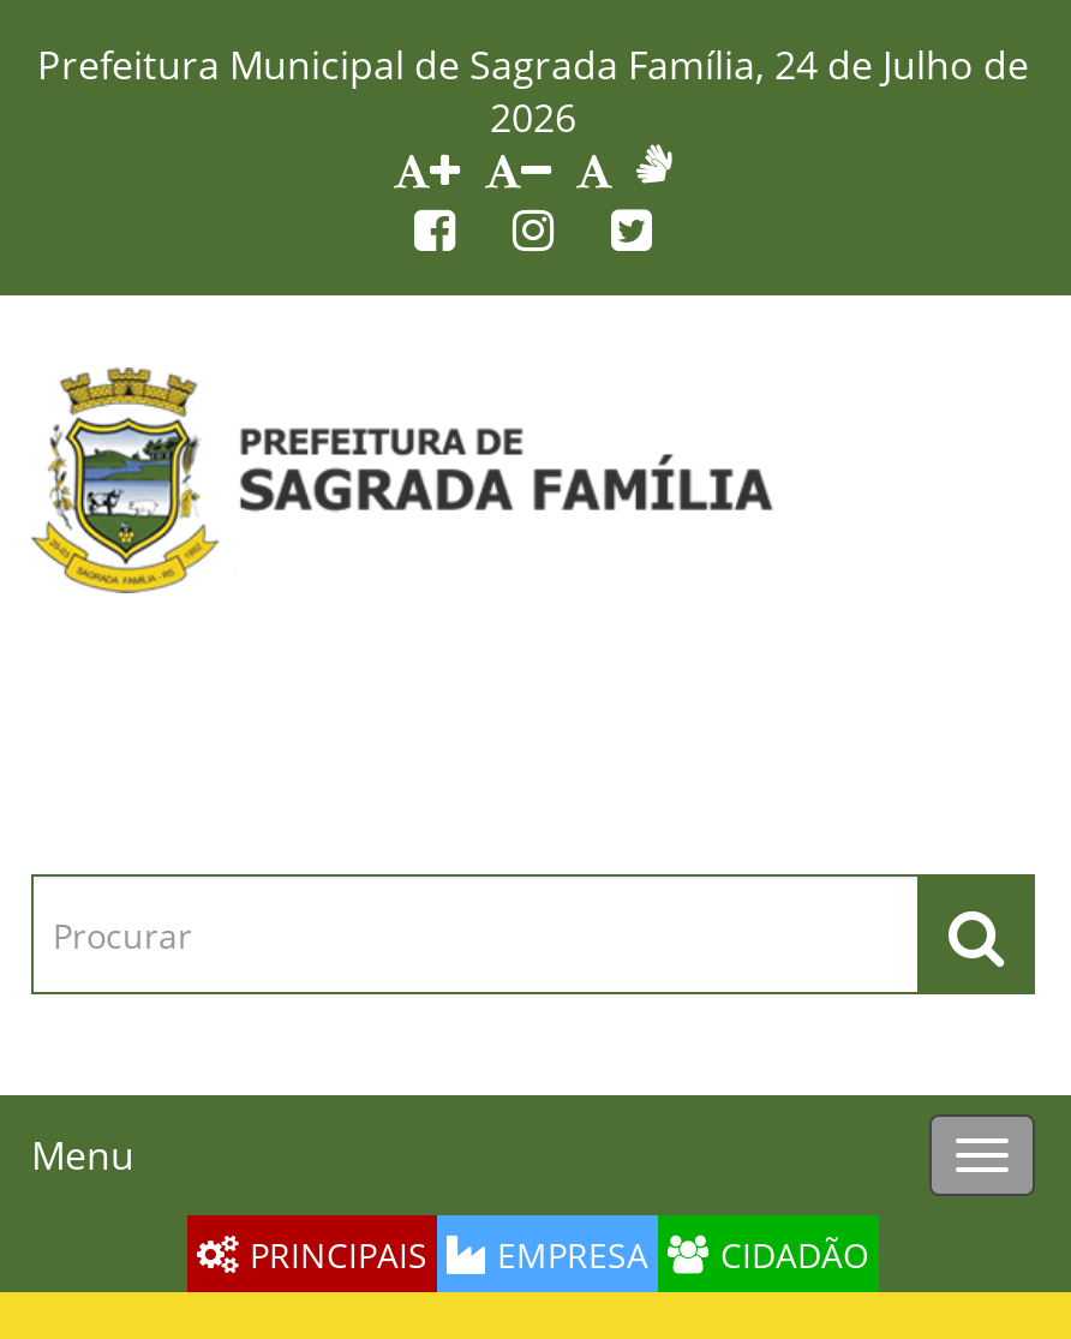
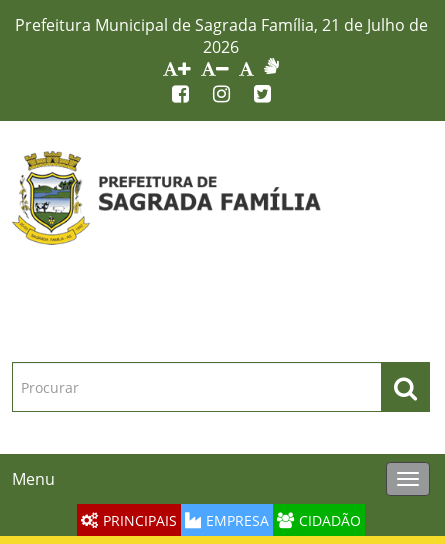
- Prefeitura Municipal de Sagrada Família, 24 de Julho de
+ Prefeitura Municipal de Sagrada Família, 21 de Julho de
